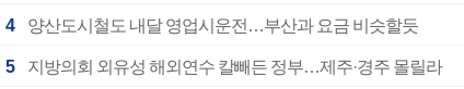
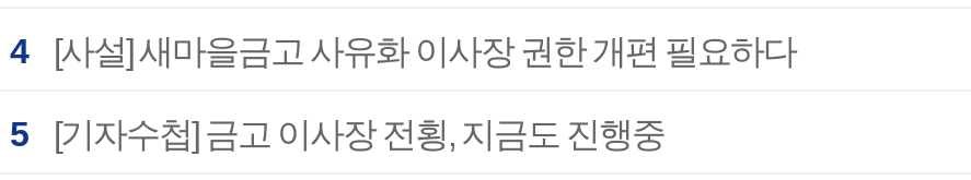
- 양산도시철도 내달 영업시운전…부산과 요금 비슷할듯
+ [사설] 새마을금고 사유화 이사장 권한 개편 필요하다

- 지방의회 외유성 해외연수 칼빼든 정부…제주·경주 몰릴라
+ [기자수첩] 금고 이사장 전횡, 지금도 진행중
